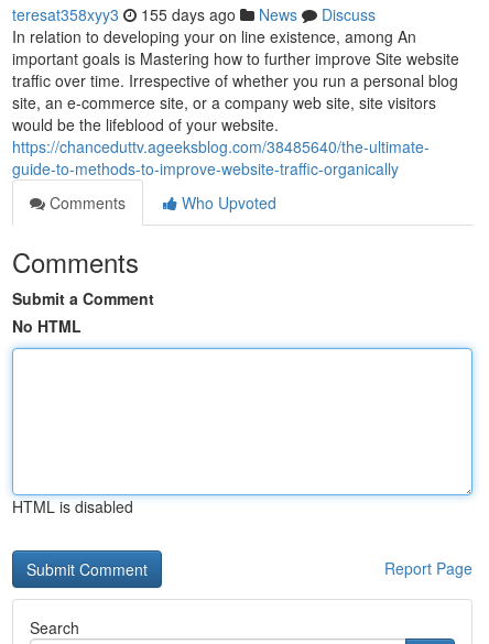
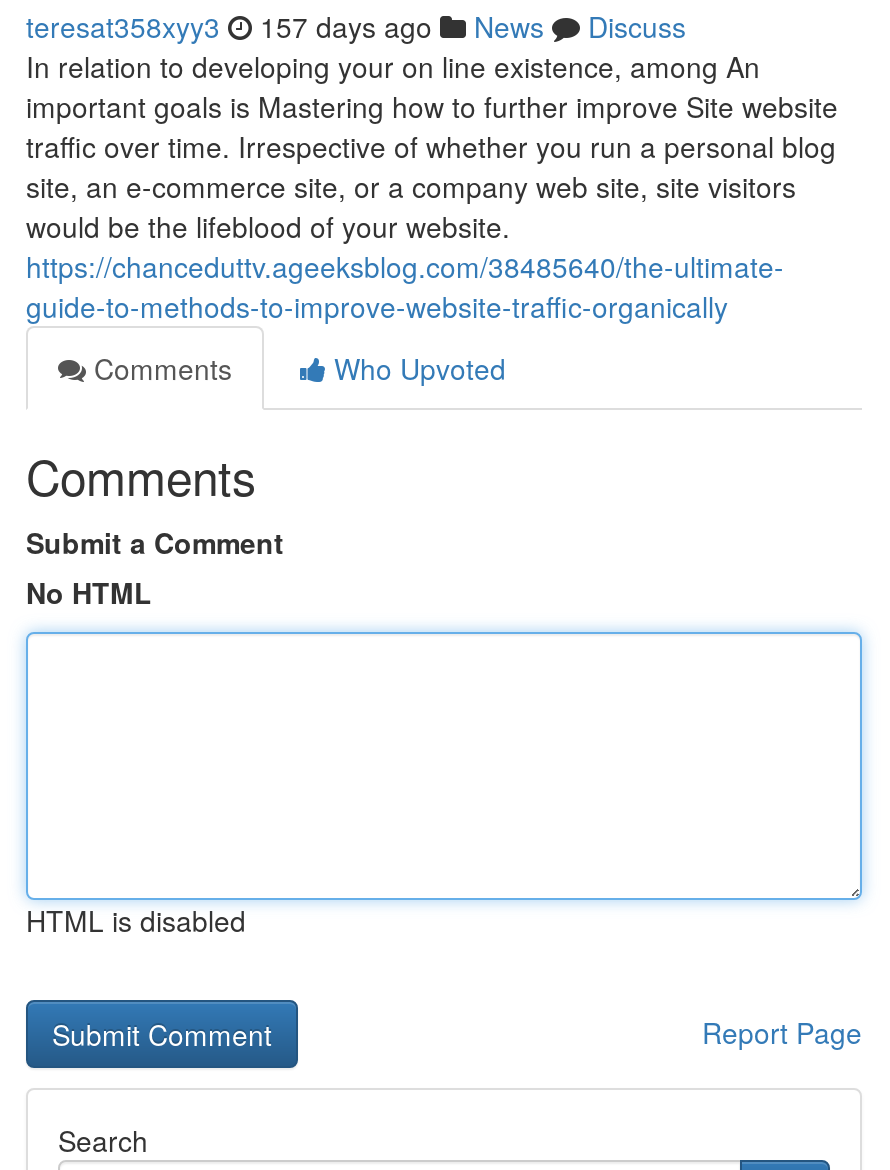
- teresat358xyy3 155 days ago News Discuss
+ teresat358xyy3 157 days ago News Discuss
